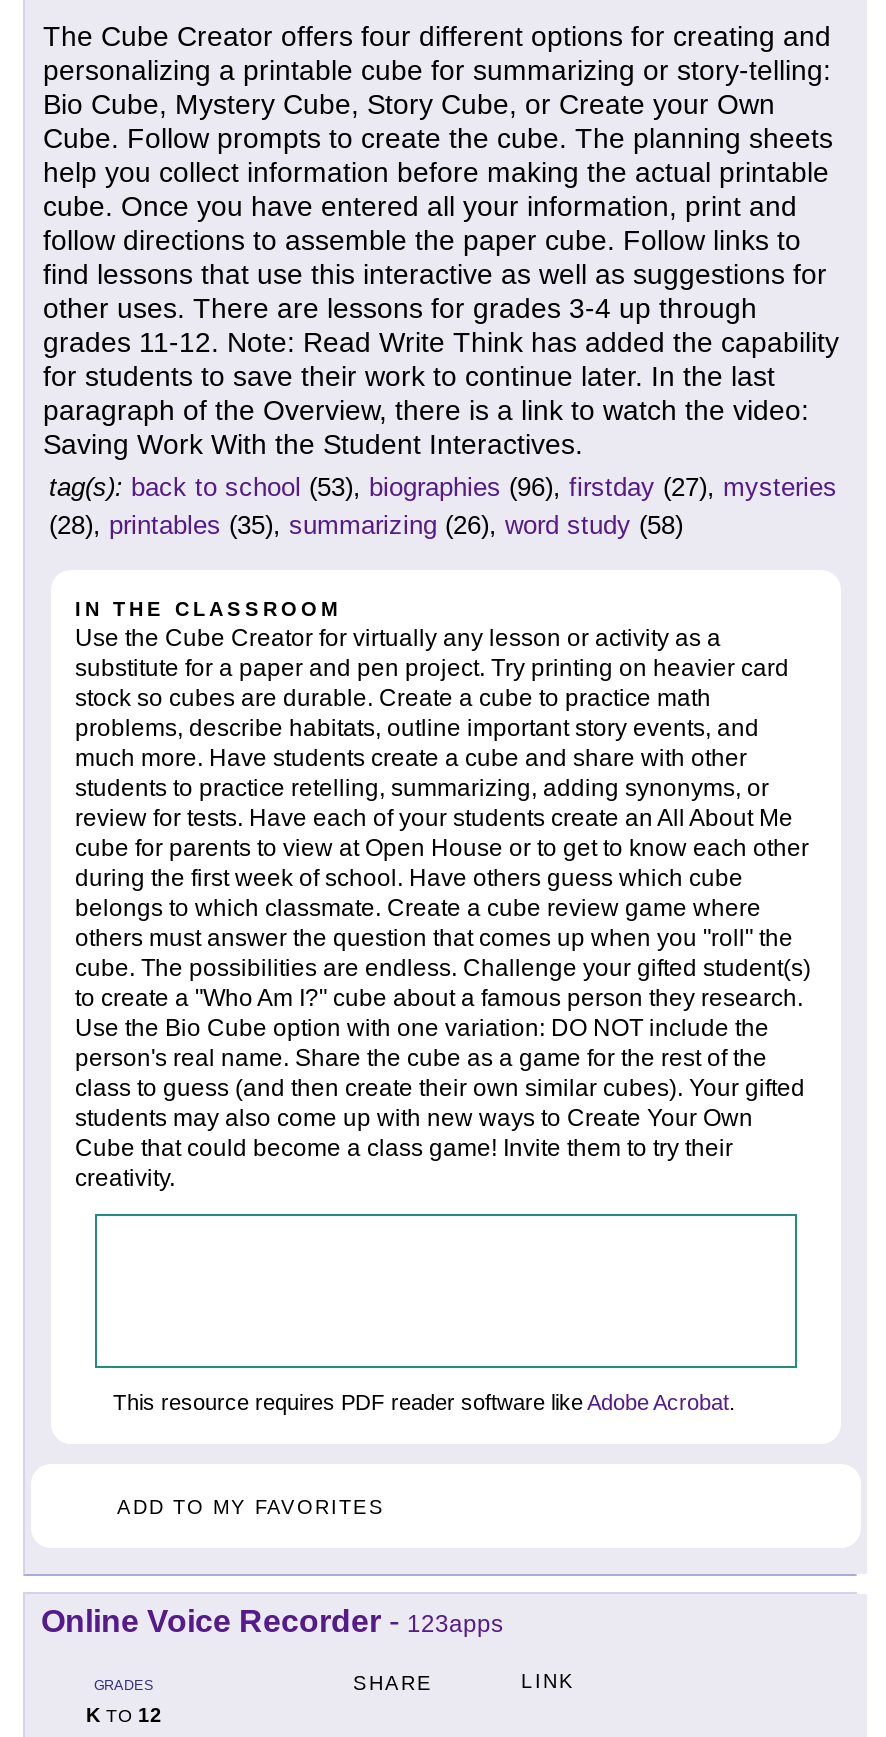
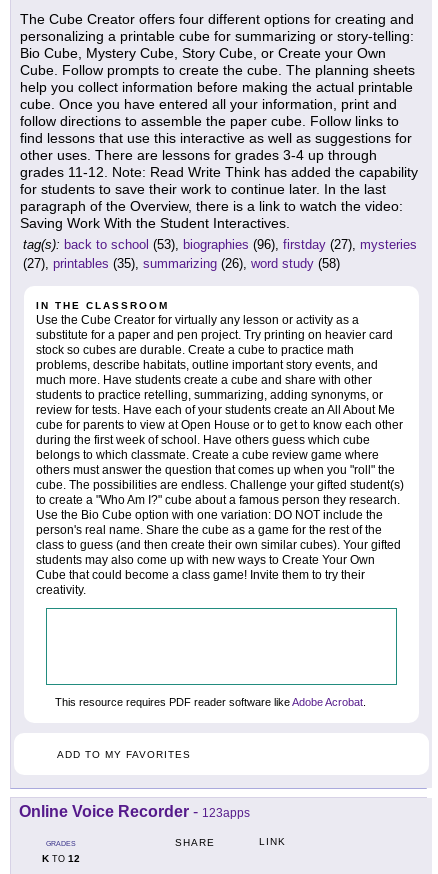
- (28), printables (35), summarizing (26), word study (58)
+ (27), printables (35), summarizing (26), word study (58)
